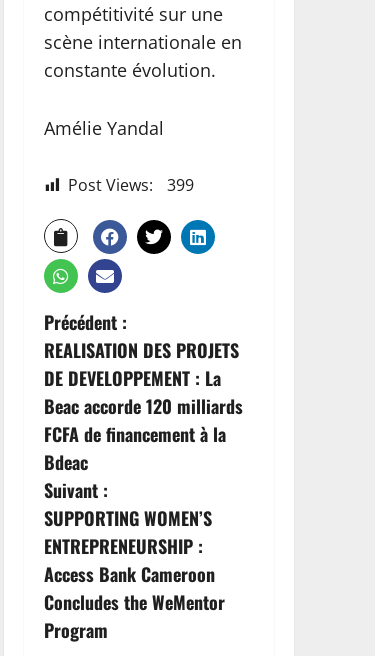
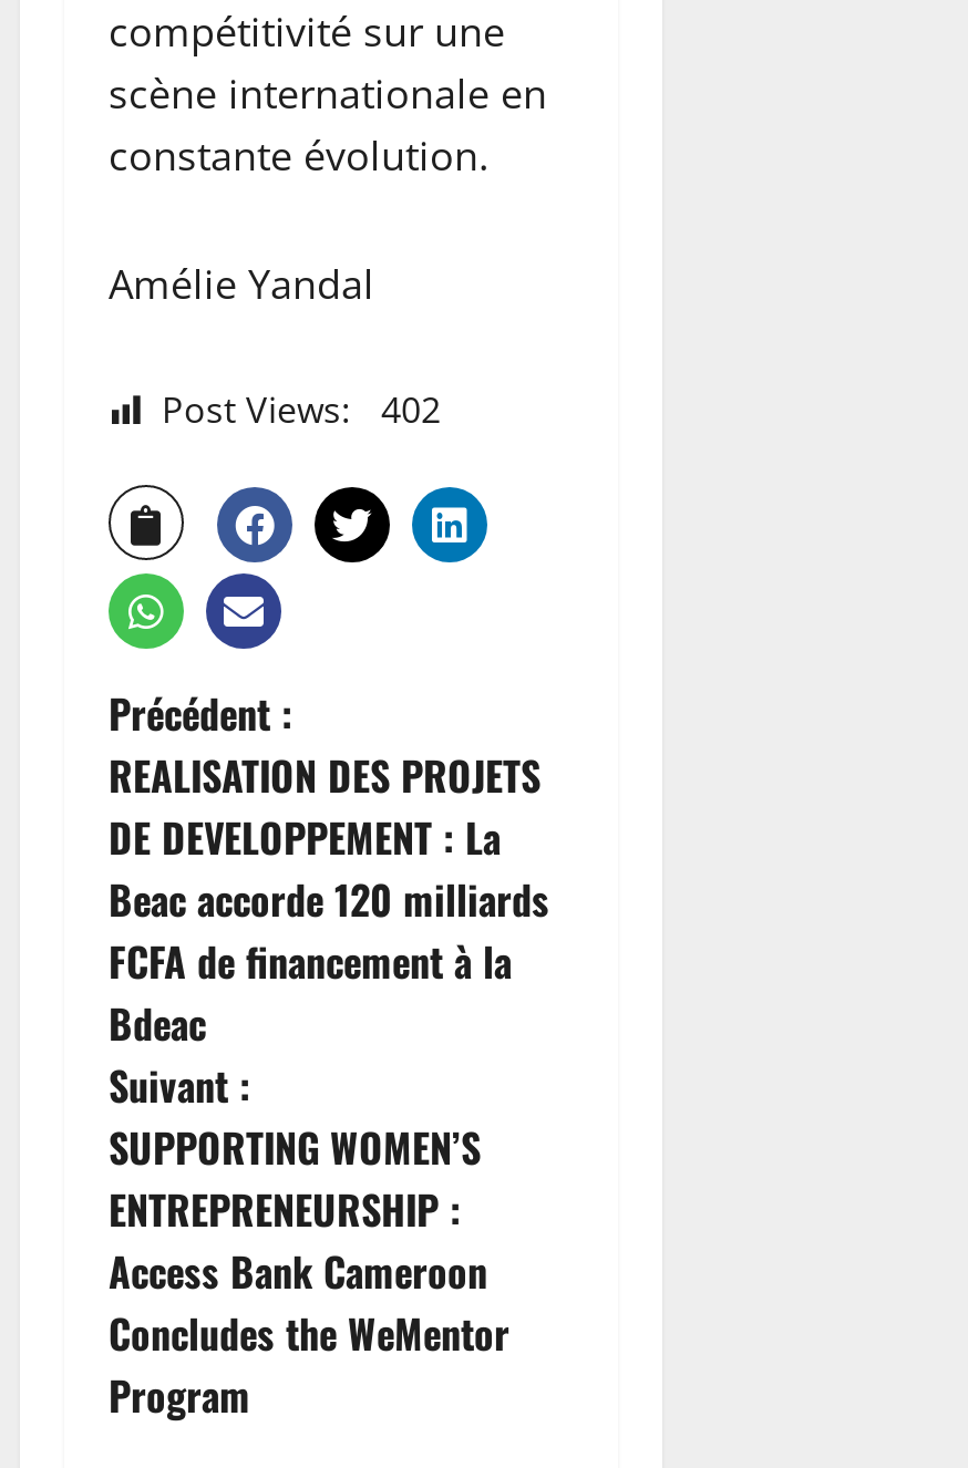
- Post Views: 399
+ Post Views: 402
